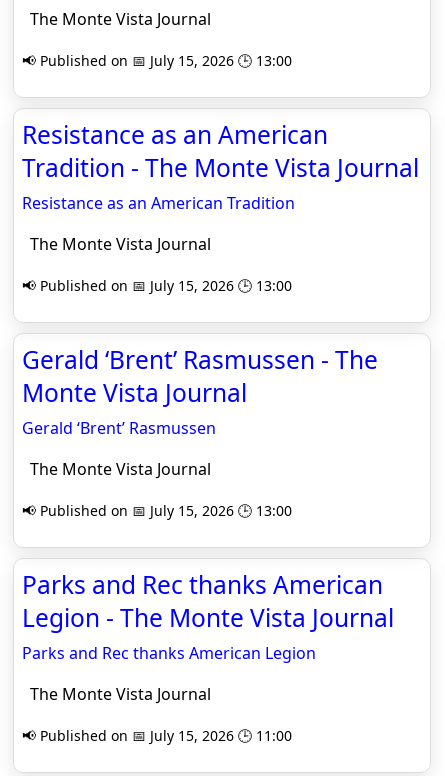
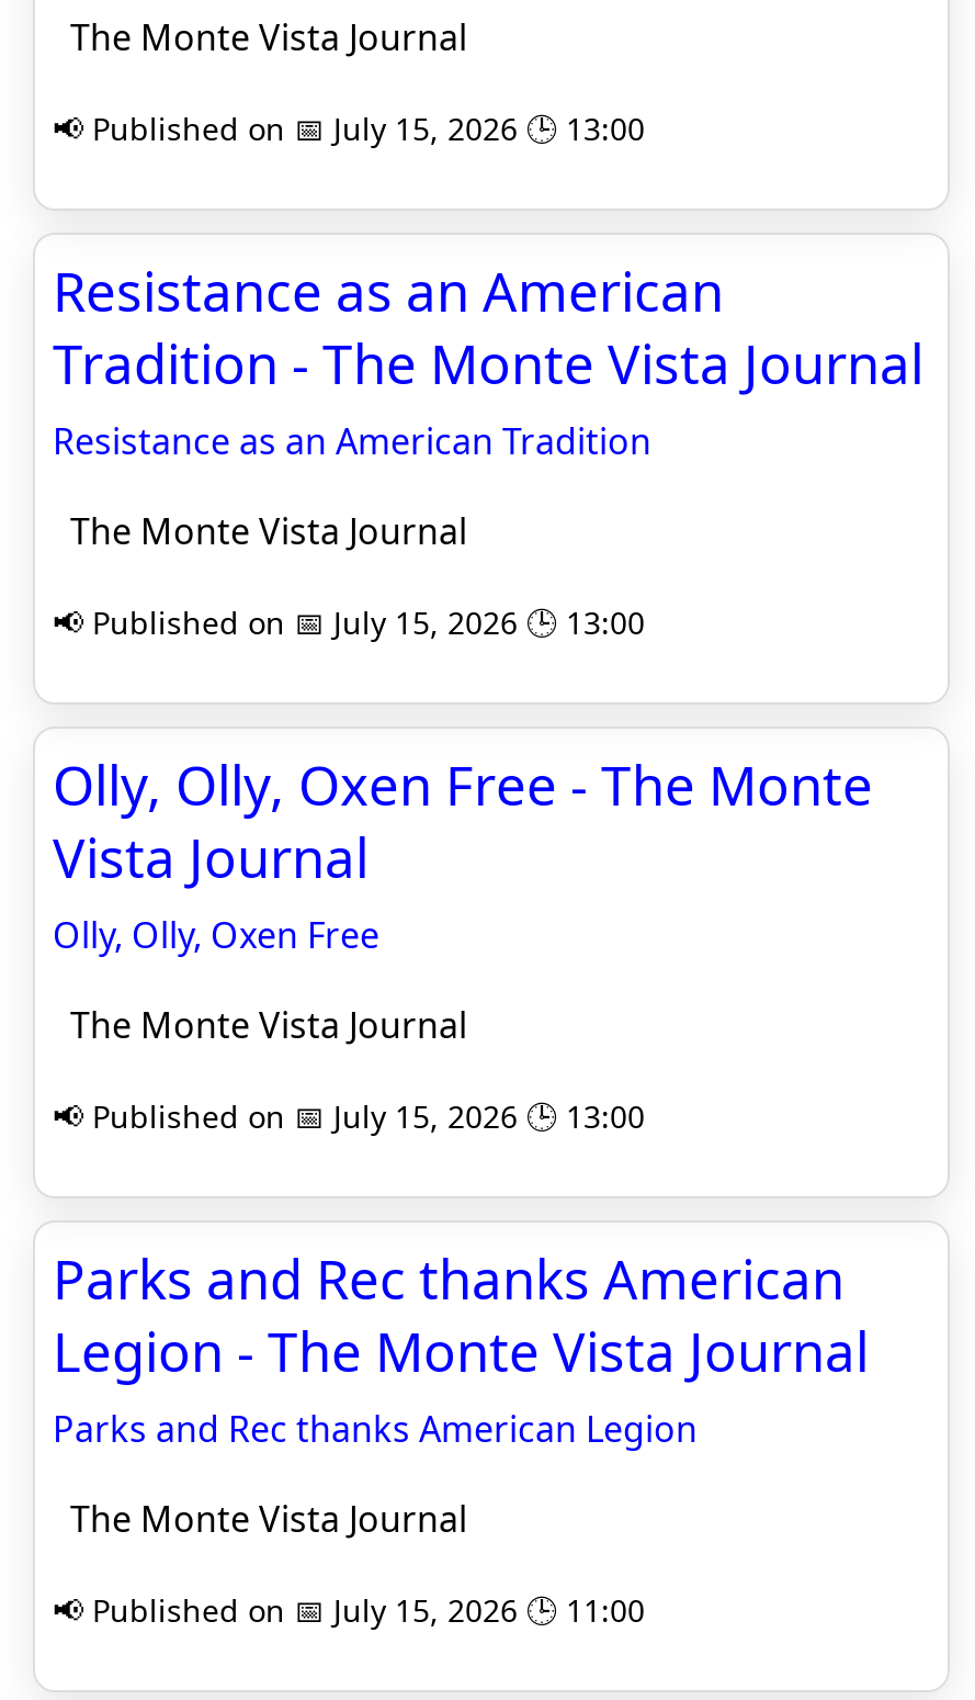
- Gerald ‘Brent’ Rasmussen - The
- Monte Vista Journal
- Gerald ‘Brent’ Rasmussen
+ Olly, Olly, Oxen Free - The Monte
+ Vista Journal
+ Olly, Olly, Oxen Free
